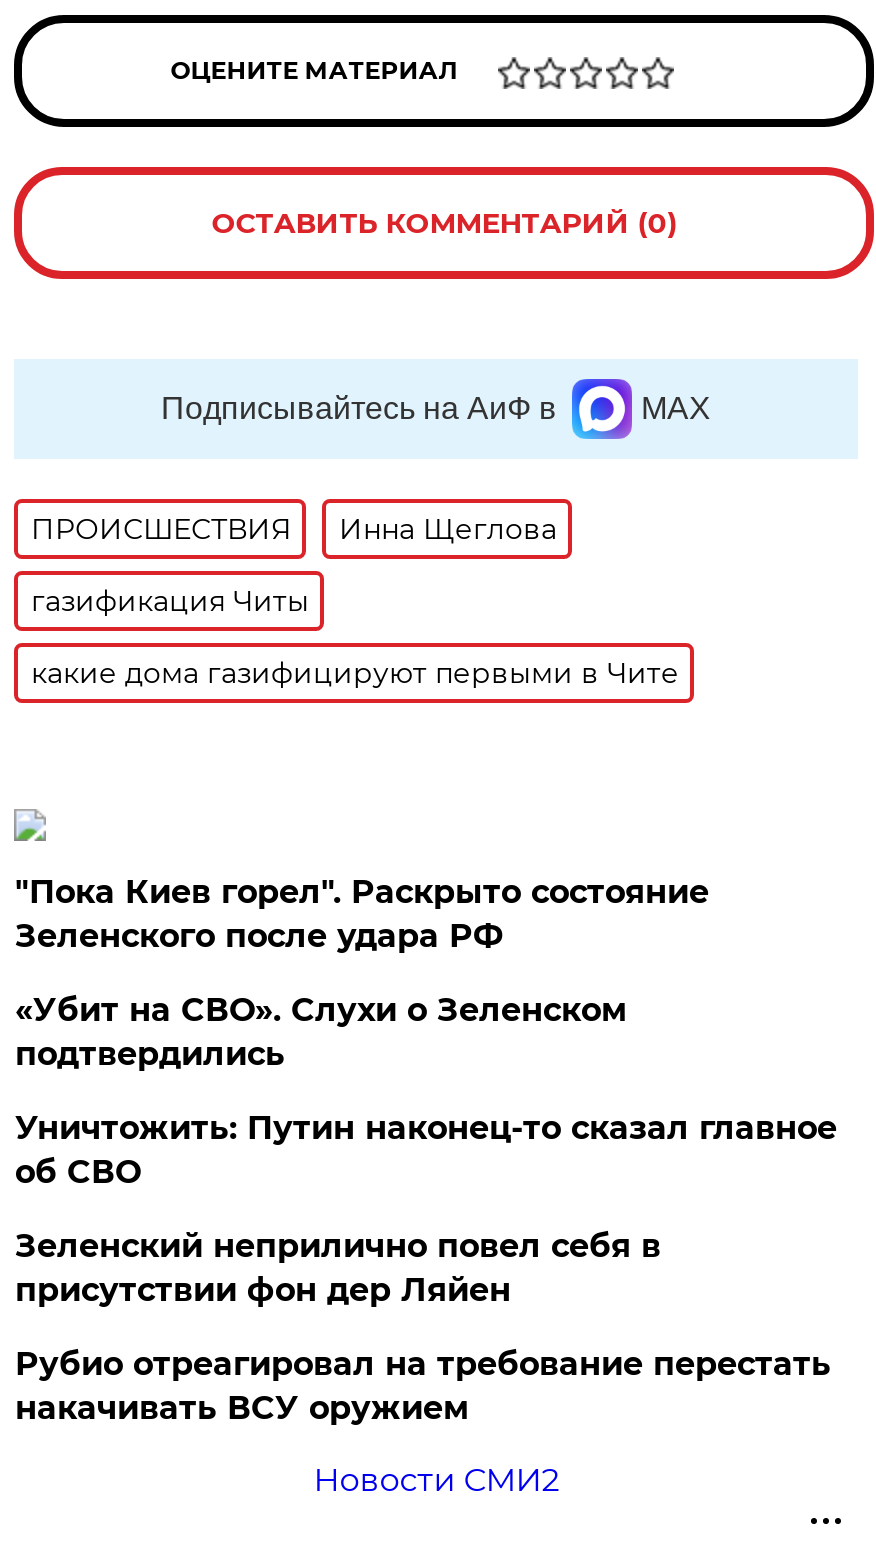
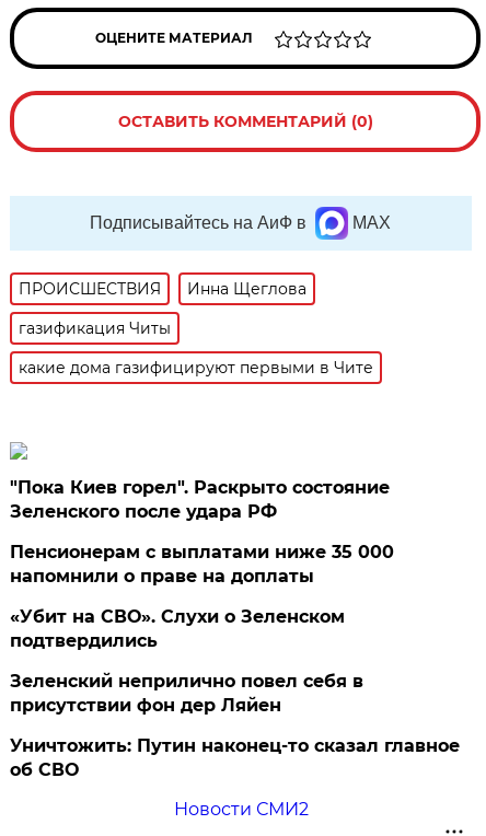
+ Пенсионерам с выплатами ниже 35 000
+ напомнили о праве на доплаты

moved down: «Убит на СВО». Слухи о Зеленском | подтвердились

moved down: Уничтожить: Путин наконец-то сказал главное | об СВО

- Рубио отреагировал на требование перестать
- накачивать ВСУ оружием
